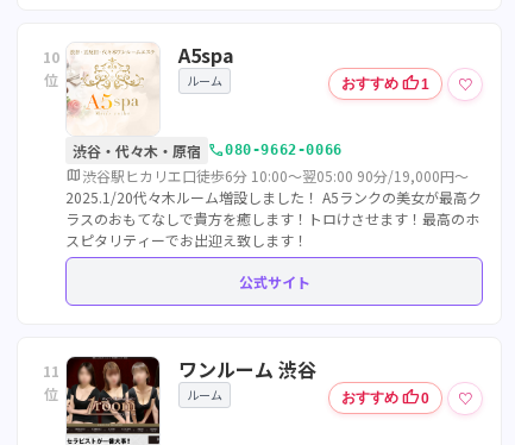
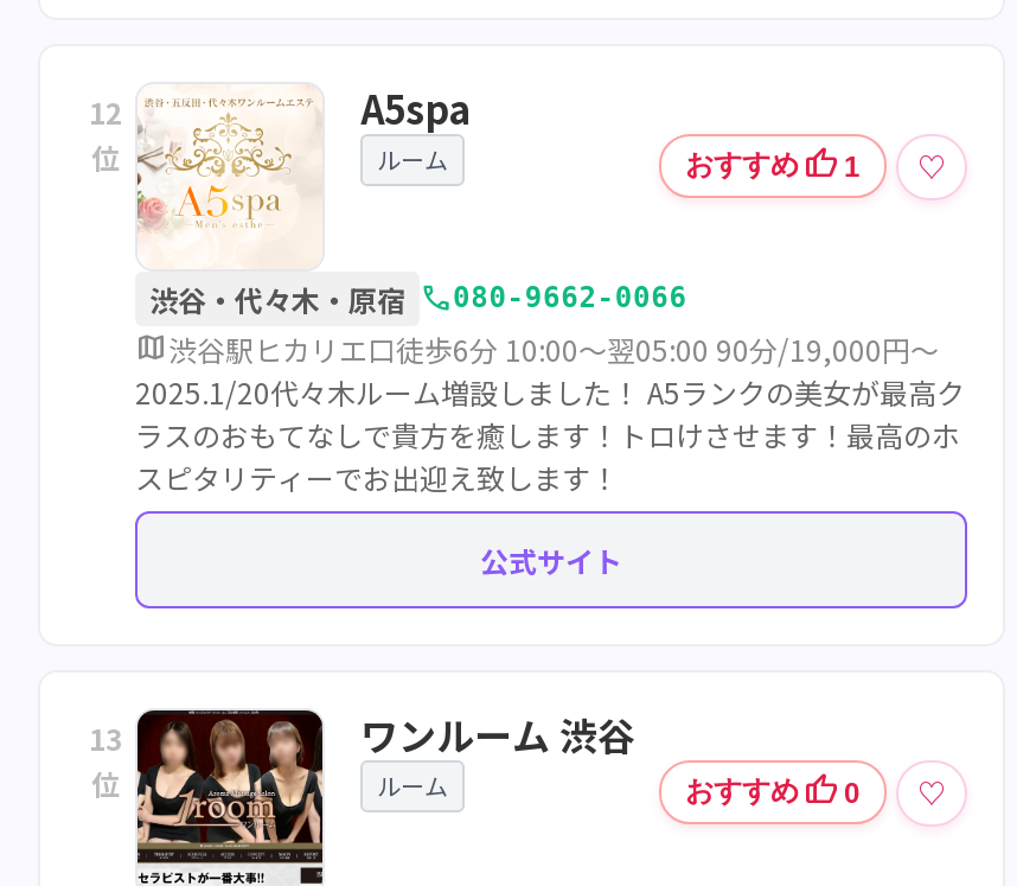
- 10
+ 12

- 11
+ 13
